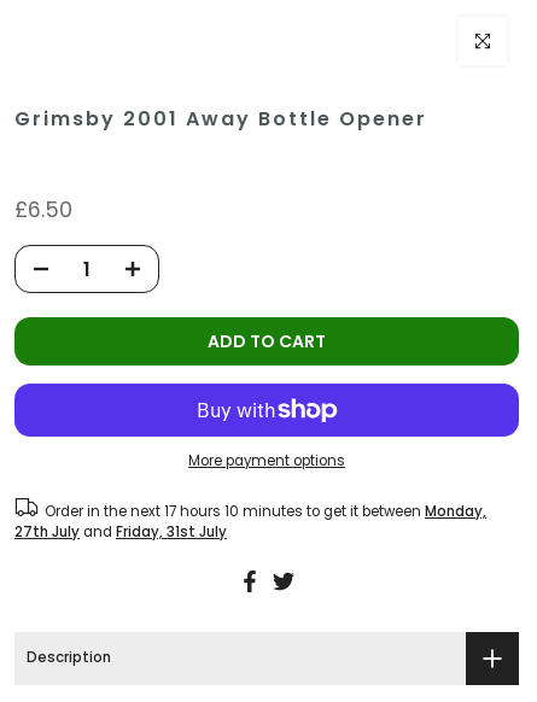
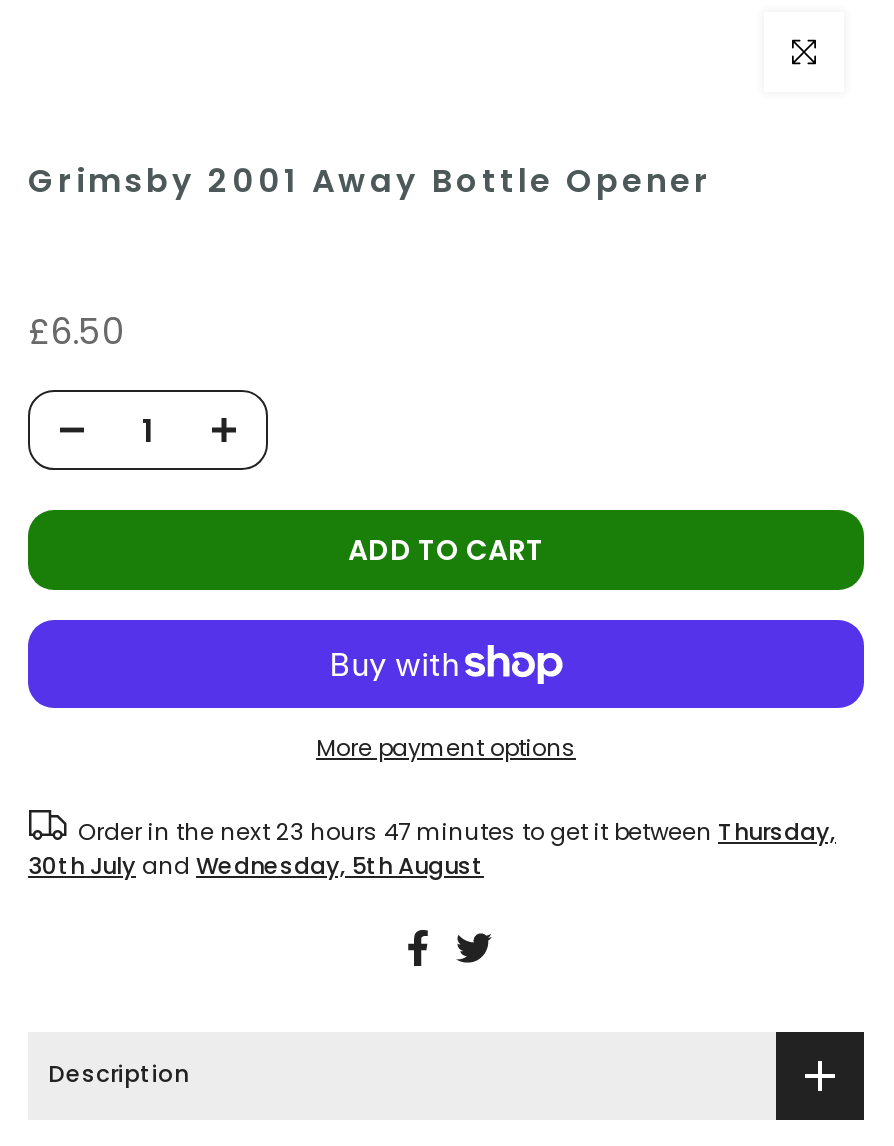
- Order in the next 17 hours 10 minutes to get it between Monday,
+ Order in the next 23 hours 47 minutes to get it between Thursday,

- 27th July and Friday, 31st July
+ 30th July and Wednesday, 5th August
